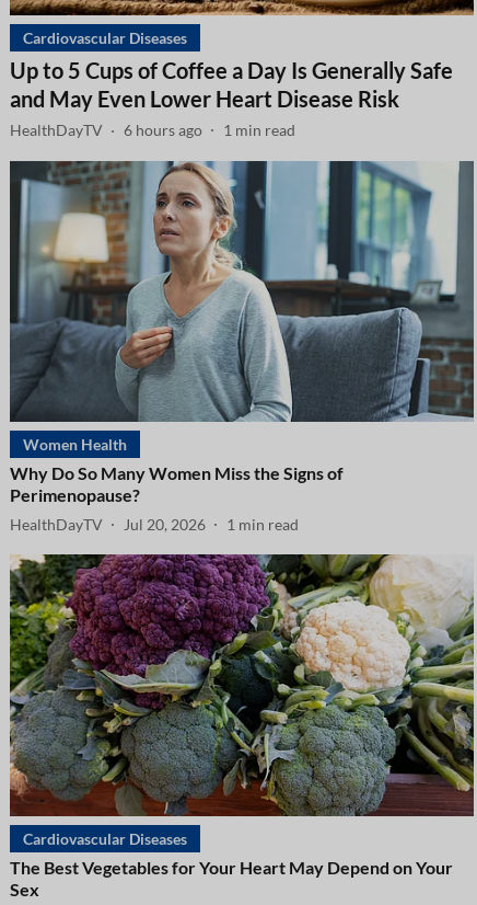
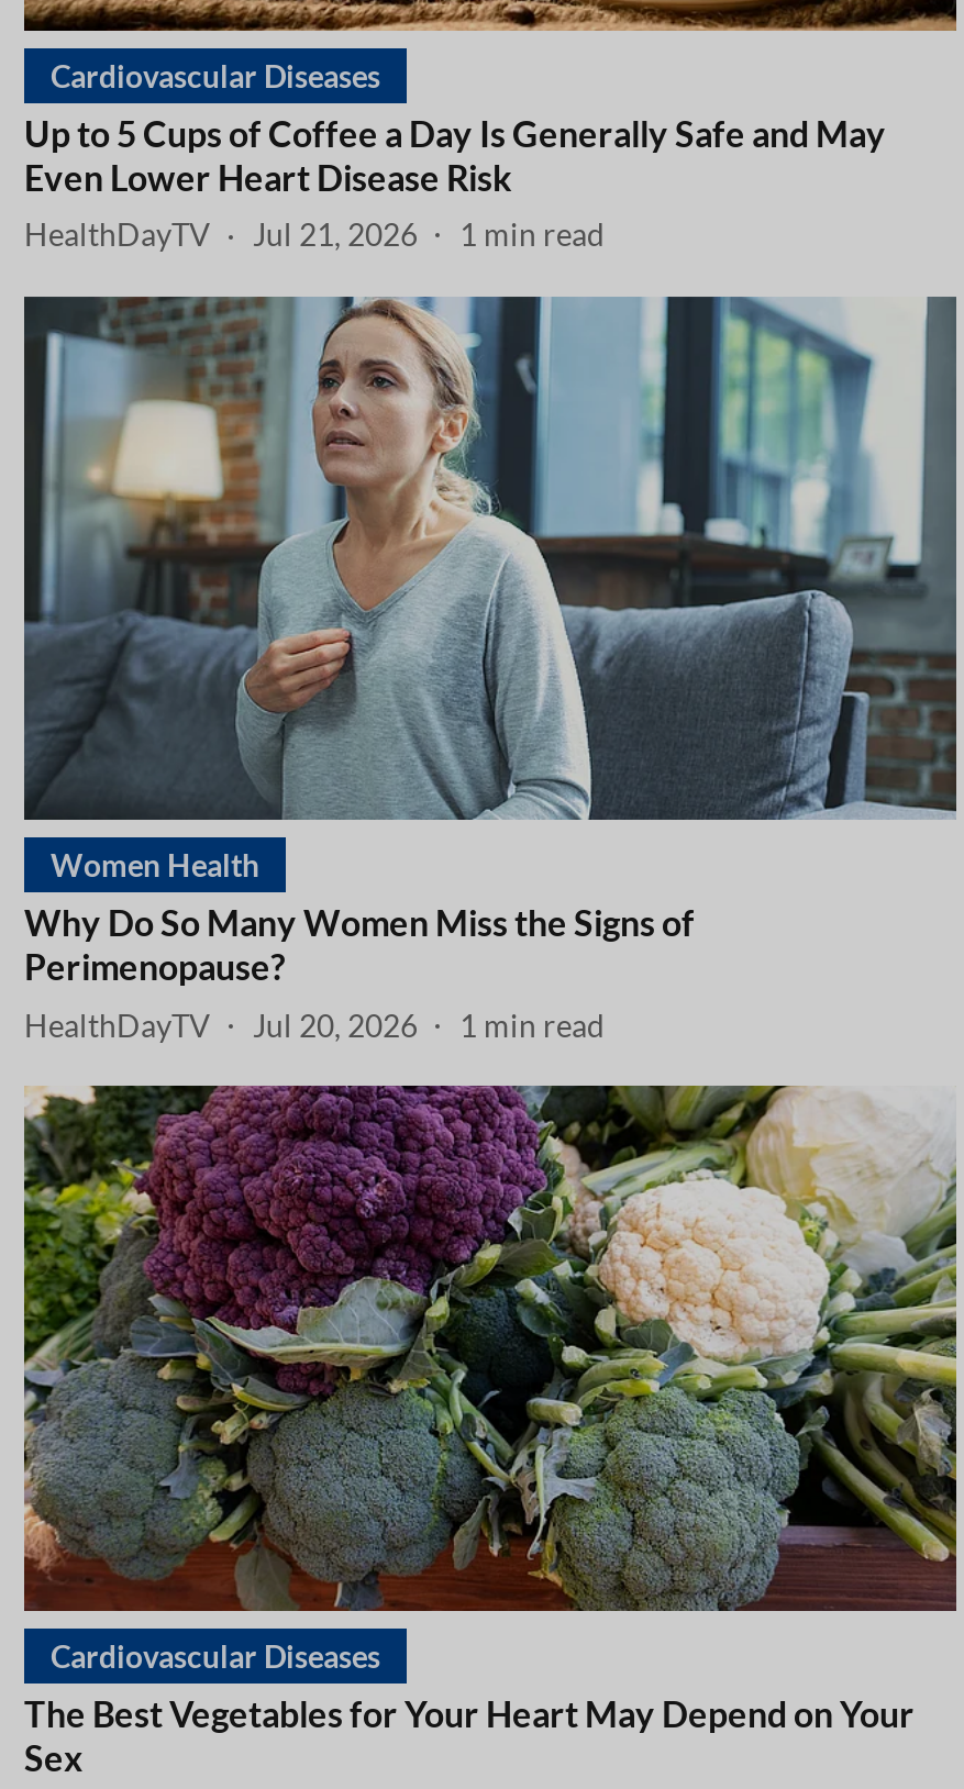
- HealthDayTV 6 hours ago 1 min read
+ HealthDayTV Jul 21, 2026 1 min read
